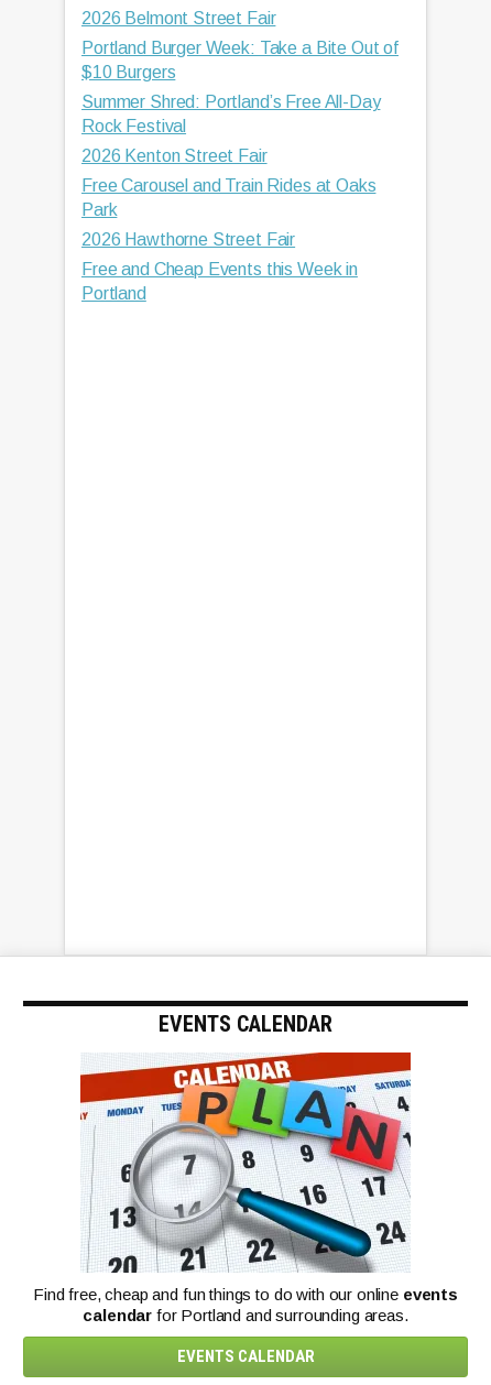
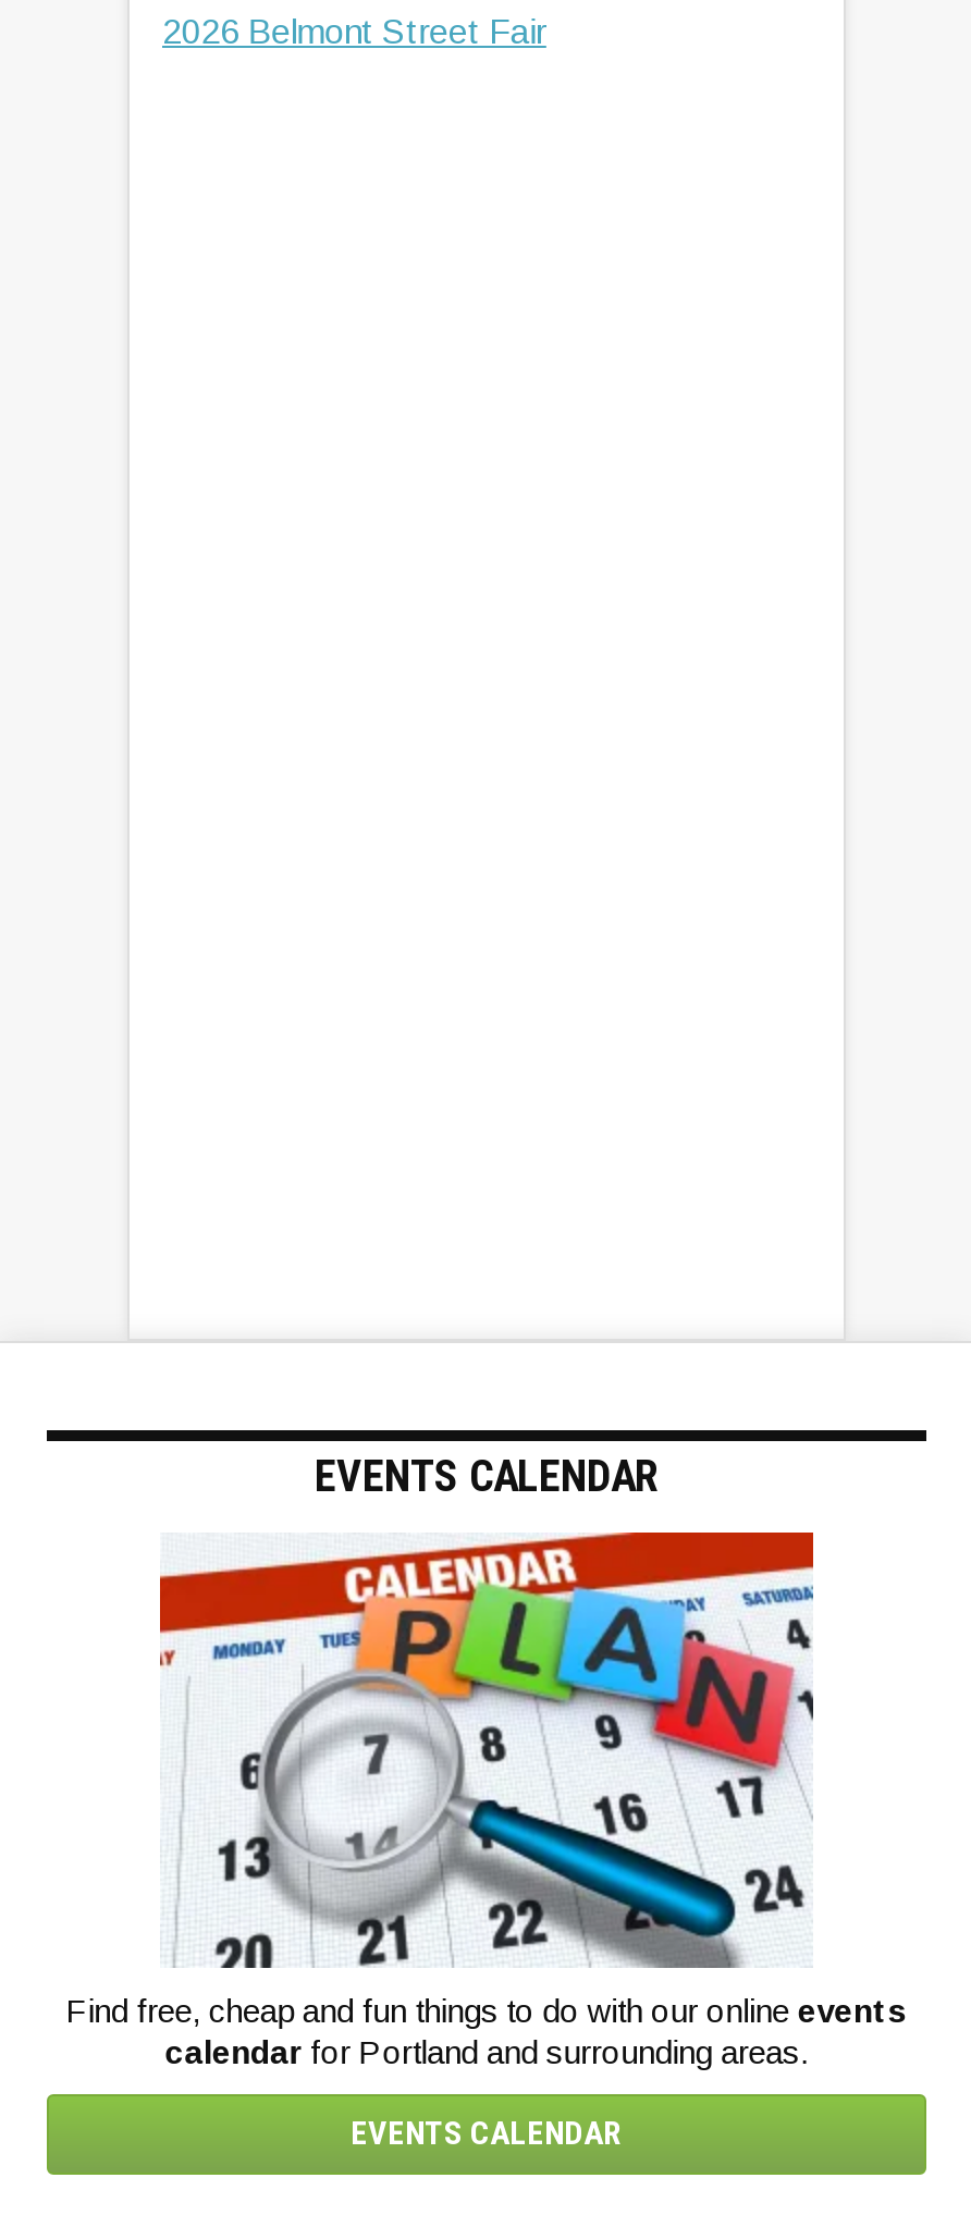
- Portland Burger Week: Take a Bite Out of
- $10 Burgers
- Summer Shred: Portland’s Free All-Day
- Rock Festival
- 2026 Kenton Street Fair
- Free Carousel and Train Rides at Oaks
- Park
- 2026 Hawthorne Street Fair
- Free and Cheap Events this Week in
- Portland
